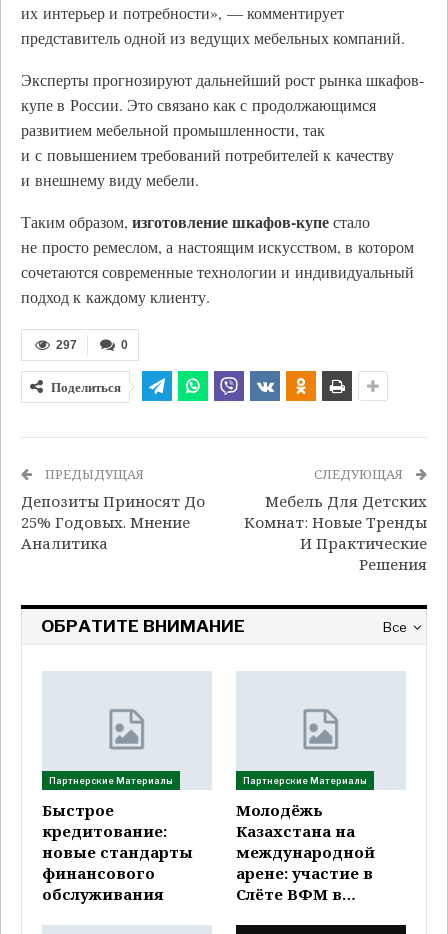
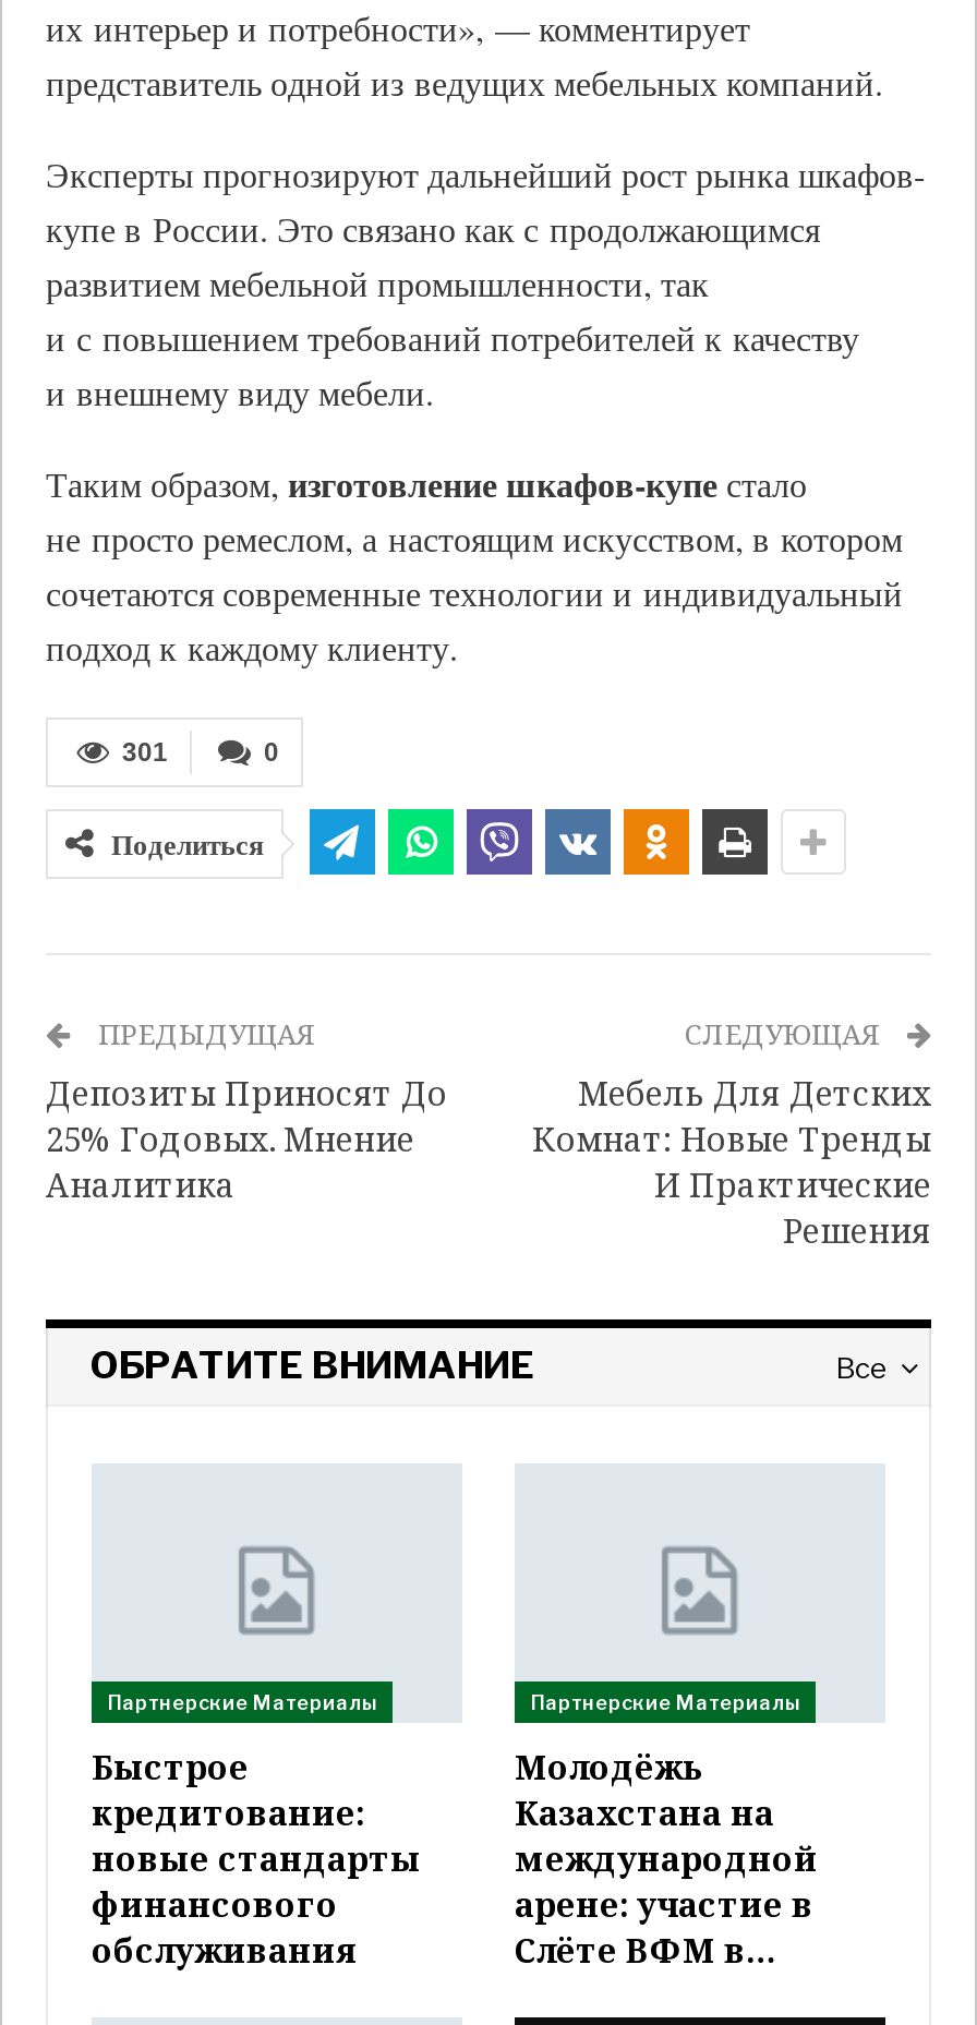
- 297
+ 301
